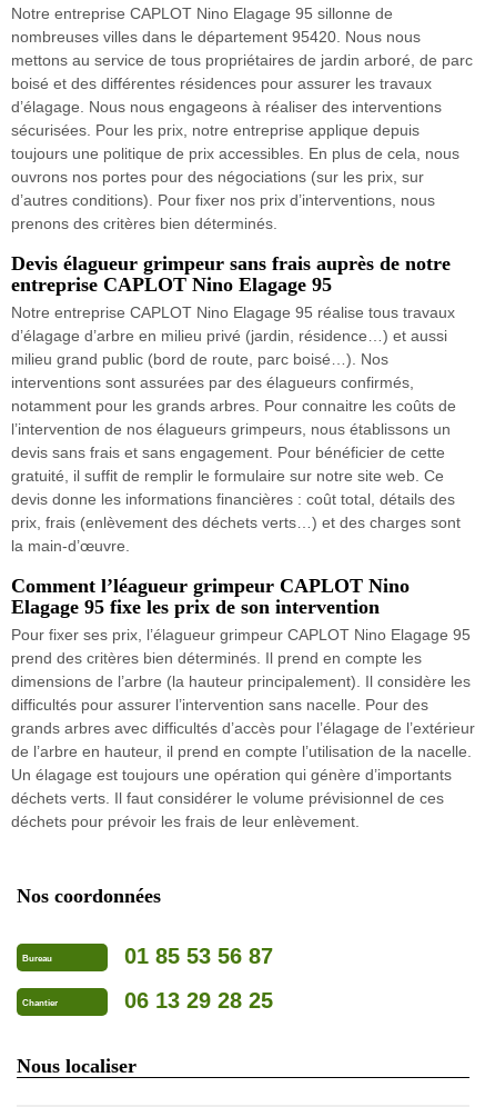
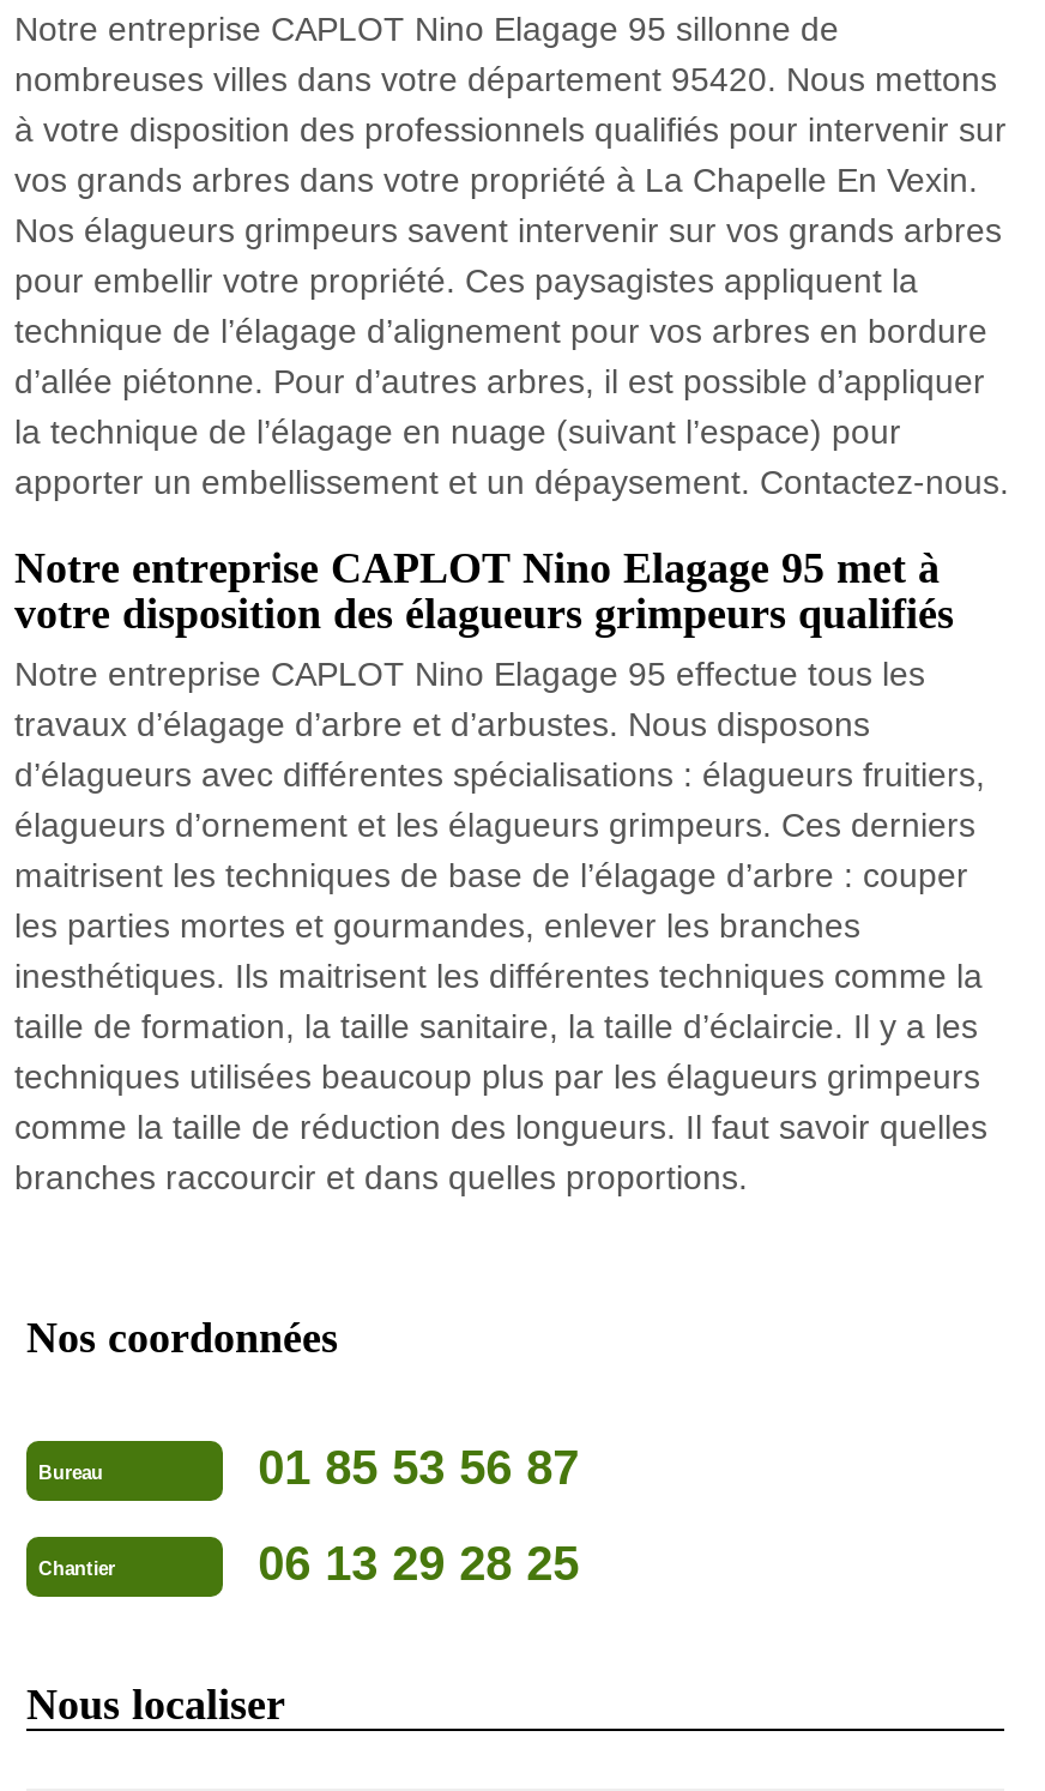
- nombreuses villes dans le département 95420. Nous nous
- mettons au service de tous propriétaires de jardin arboré, de parc
- boisé et des différentes résidences pour assurer les travaux
- d’élagage. Nous nous engageons à réaliser des interventions
- sécurisées. Pour les prix, notre entreprise applique depuis
- toujours une politique de prix accessibles. En plus de cela, nous
- ouvrons nos portes pour des négociations (sur les prix, sur
- d’autres conditions). Pour fixer nos prix d’interventions, nous
- prenons des critères bien déterminés.
- Devis élagueur grimpeur sans frais auprès de notre
- entreprise CAPLOT Nino Elagage 95
- Notre entreprise CAPLOT Nino Elagage 95 réalise tous travaux
- d’élagage d’arbre en milieu privé (jardin, résidence…) et aussi
- milieu grand public (bord de route, parc boisé…). Nos
- interventions sont assurées par des élagueurs confirmés,
- notamment pour les grands arbres. Pour connaitre les coûts de
- l’intervention de nos élagueurs grimpeurs, nous établissons un
- devis sans frais et sans engagement. Pour bénéficier de cette
- gratuité, il suffit de remplir le formulaire sur notre site web. Ce
- devis donne les informations financières : coût total, détails des
- prix, frais (enlèvement des déchets verts…) et des charges sont
- la main-d’œuvre.
- Comment l’léagueur grimpeur CAPLOT Nino
- Elagage 95 fixe les prix de son intervention
- Pour fixer ses prix, l’élagueur grimpeur CAPLOT Nino Elagage 95
- prend des critères bien déterminés. Il prend en compte les
- dimensions de l’arbre (la hauteur principalement). Il considère les
- difficultés pour assurer l’intervention sans nacelle. Pour des
- grands arbres avec difficultés d’accès pour l’élagage de l’extérieur
- de l’arbre en hauteur, il prend en compte l’utilisation de la nacelle.
- Un élagage est toujours une opération qui génère d’importants
- déchets verts. Il faut considérer le volume prévisionnel de ces
- déchets pour prévoir les frais de leur enlèvement.
+ nombreuses villes dans votre département 95420. Nous mettons
+ à votre disposition des professionnels qualifiés pour intervenir sur
+ vos grands arbres dans votre propriété à La Chapelle En Vexin.
+ Nos élagueurs grimpeurs savent intervenir sur vos grands arbres
+ pour embellir votre propriété. Ces paysagistes appliquent la
+ technique de l’élagage d’alignement pour vos arbres en bordure
+ d’allée piétonne. Pour d’autres arbres, il est possible d’appliquer
+ la technique de l’élagage en nuage (suivant l’espace) pour
+ apporter un embellissement et un dépaysement. Contactez-nous.
+ Notre entreprise CAPLOT Nino Elagage 95 met à
+ votre disposition des élagueurs grimpeurs qualifiés
+ Notre entreprise CAPLOT Nino Elagage 95 effectue tous les
+ travaux d’élagage d’arbre et d’arbustes. Nous disposons
+ d’élagueurs avec différentes spécialisations : élagueurs fruitiers,
+ élagueurs d’ornement et les élagueurs grimpeurs. Ces derniers
+ maitrisent les techniques de base de l’élagage d’arbre : couper
+ les parties mortes et gourmandes, enlever les branches
+ inesthétiques. Ils maitrisent les différentes techniques comme la
+ taille de formation, la taille sanitaire, la taille d’éclaircie. Il y a les
+ techniques utilisées beaucoup plus par les élagueurs grimpeurs
+ comme la taille de réduction des longueurs. Il faut savoir quelles
+ branches raccourcir et dans quelles proportions.
